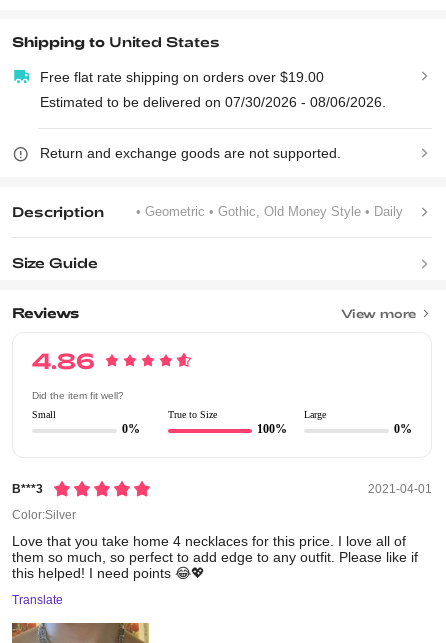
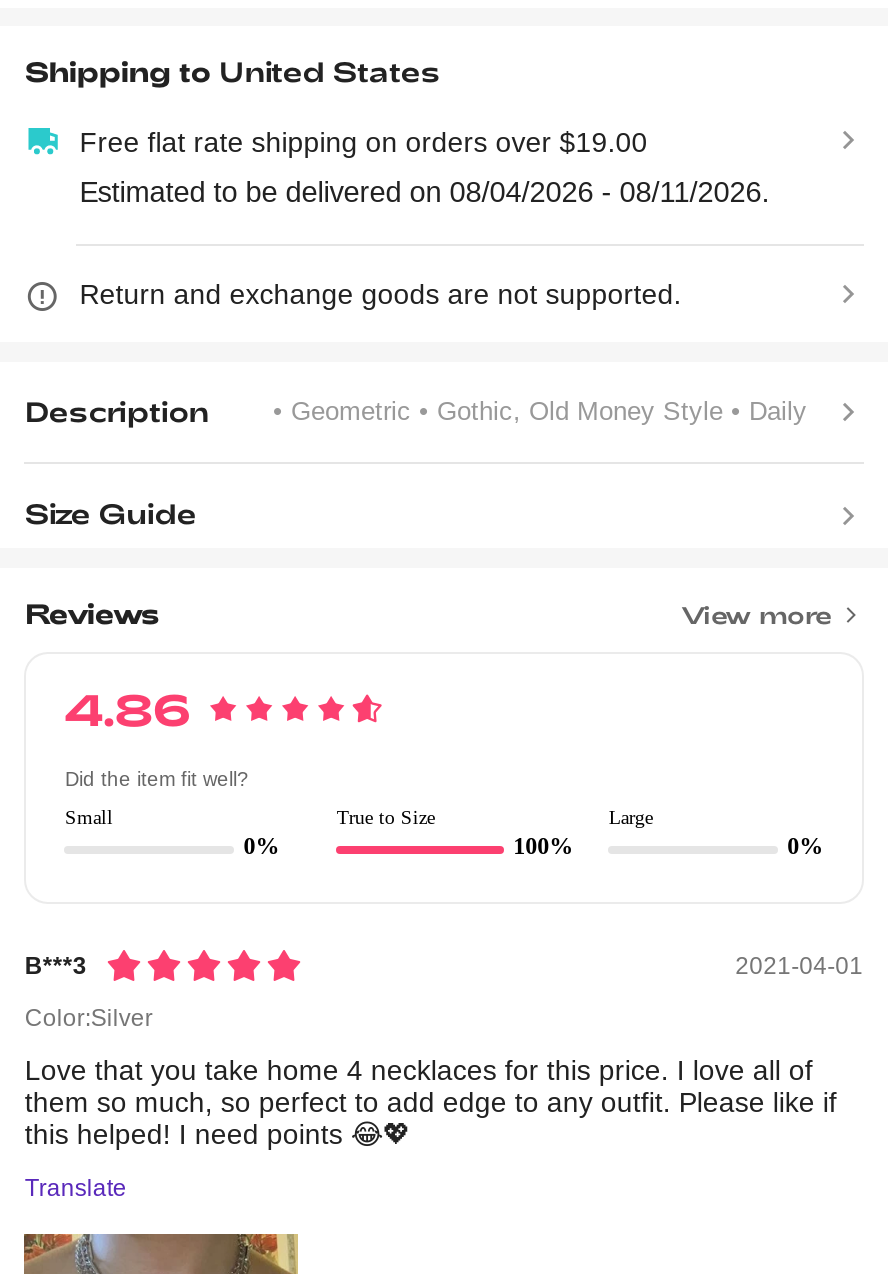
- Estimated to be delivered on 07/30/2026 - 08/06/2026.
+ Estimated to be delivered on 08/04/2026 - 08/11/2026.
